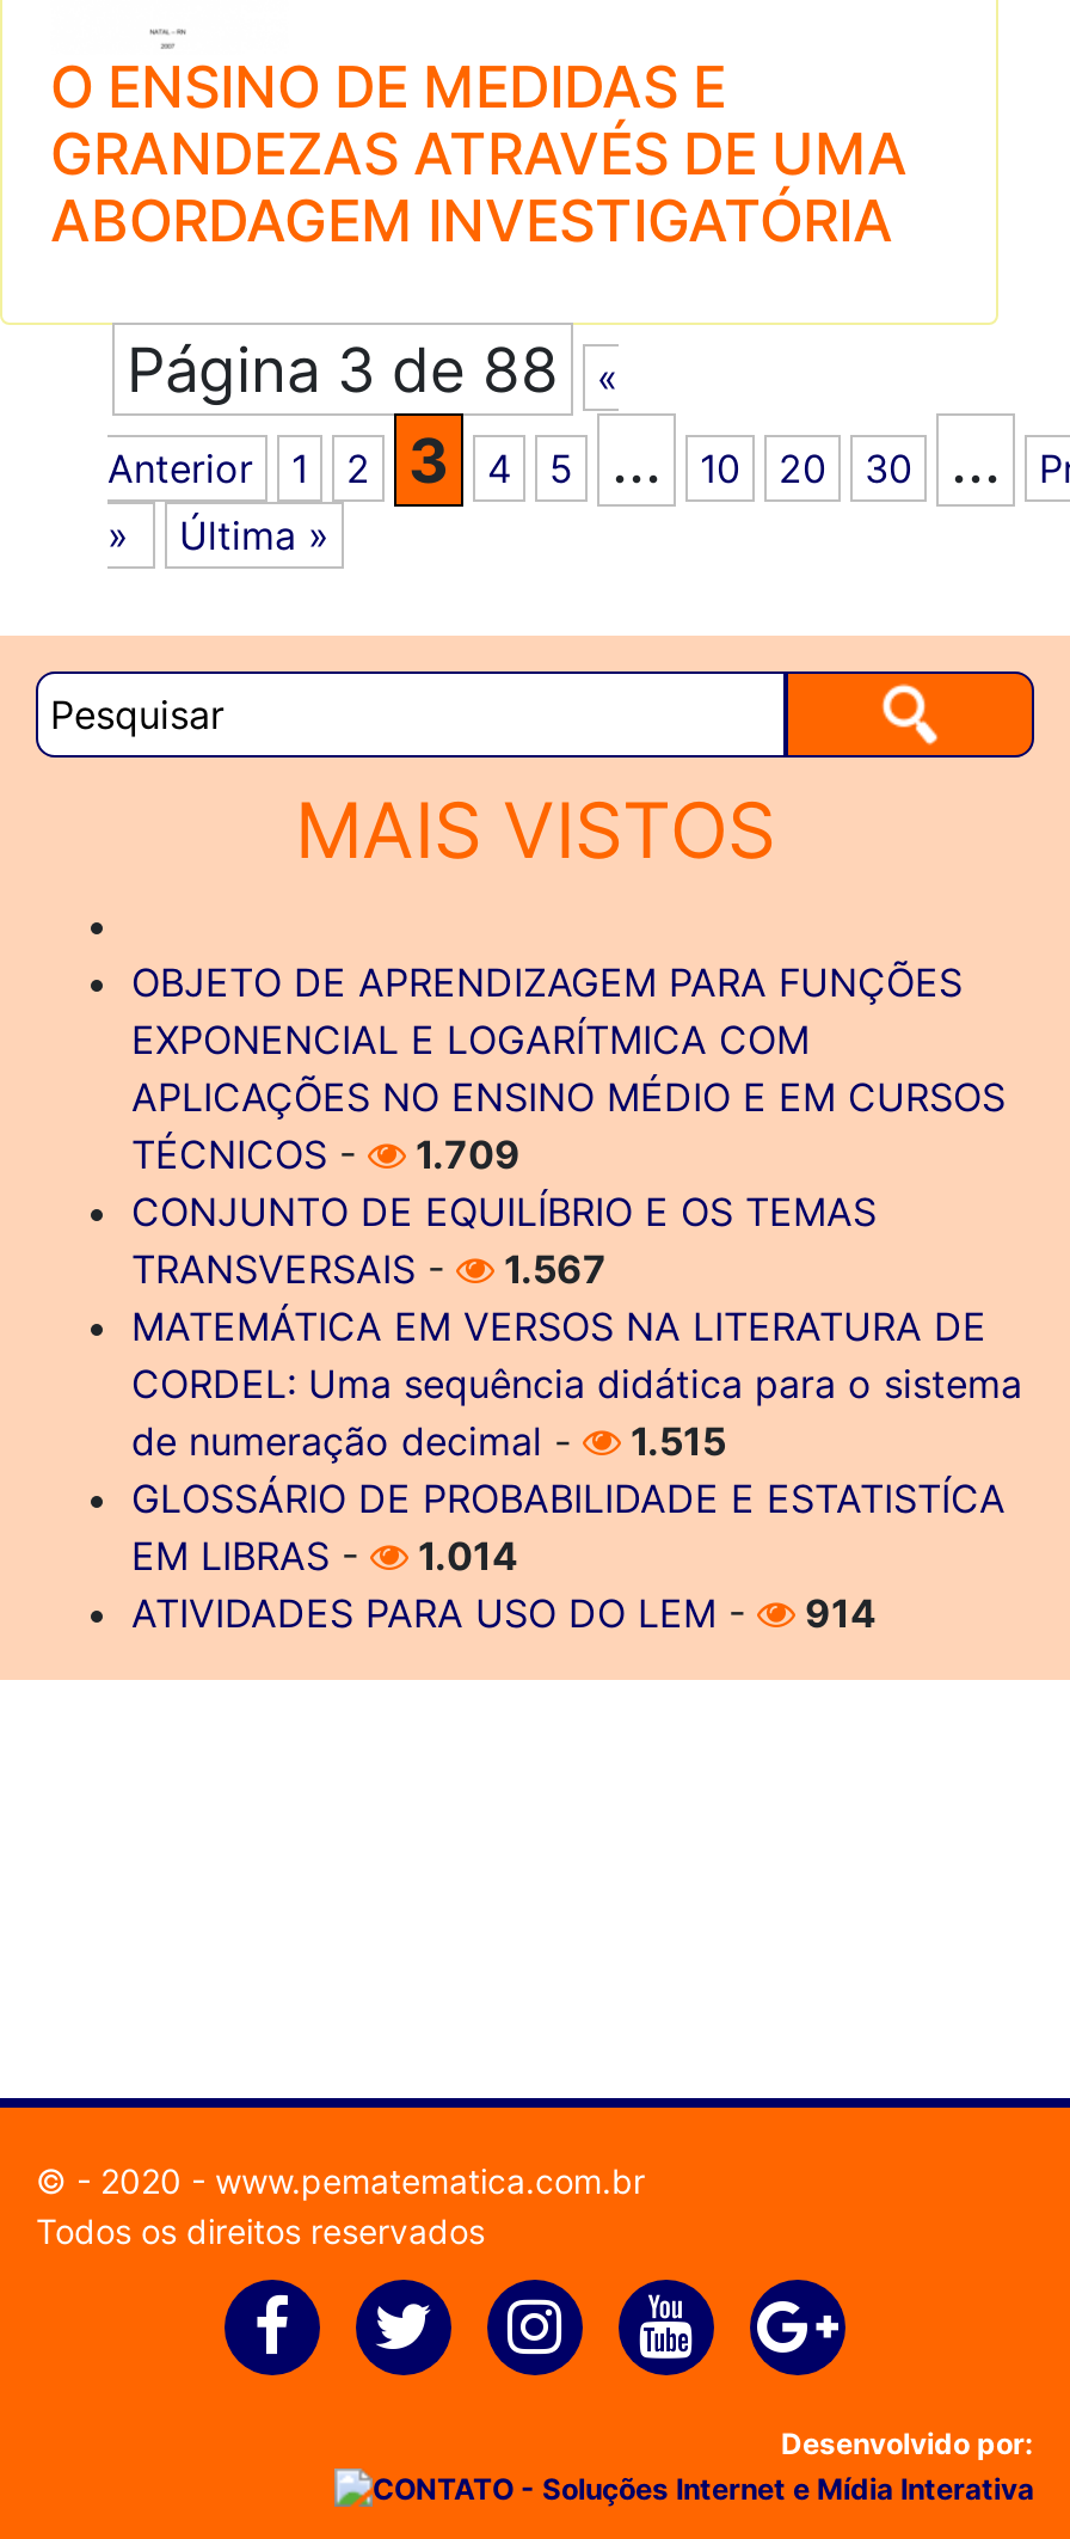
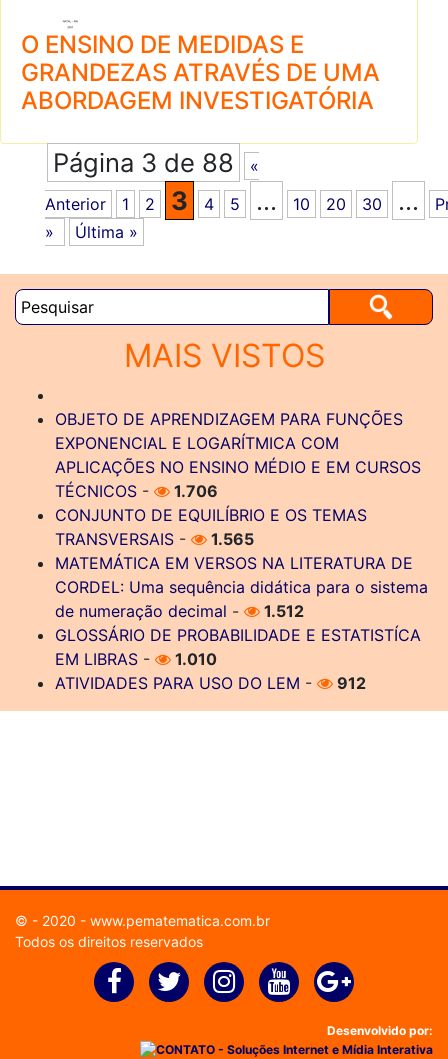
- TÉCNICOS - 1.709
+ TÉCNICOS - 1.706

- TRANSVERSAIS - 1.567
+ TRANSVERSAIS - 1.565

- de numeração decimal - 1.515
+ de numeração decimal - 1.512

- EM LIBRAS - 1.014
+ EM LIBRAS - 1.010

- ATIVIDADES PARA USO DO LEM - 914
+ ATIVIDADES PARA USO DO LEM - 912
